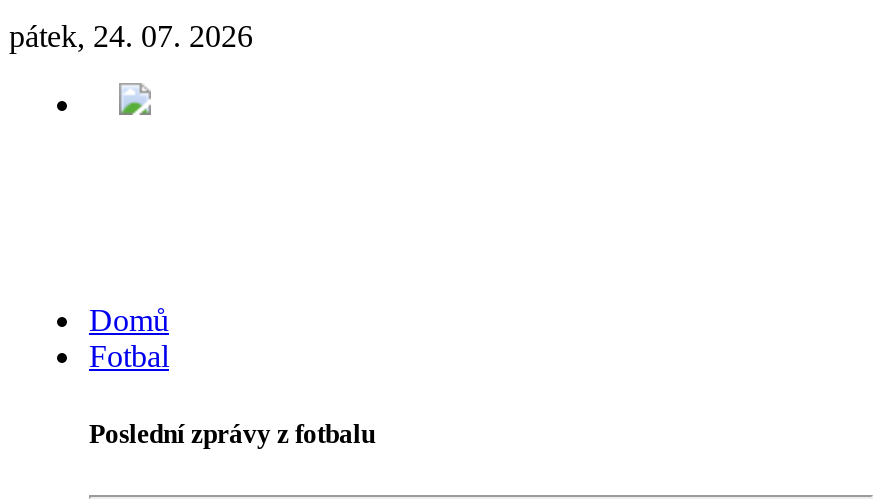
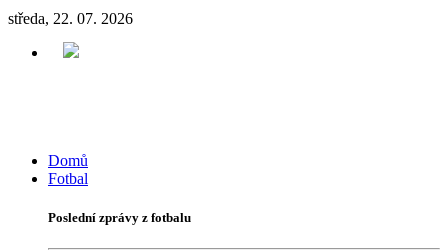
- pátek, 24. 07. 2026
+ středa, 22. 07. 2026
